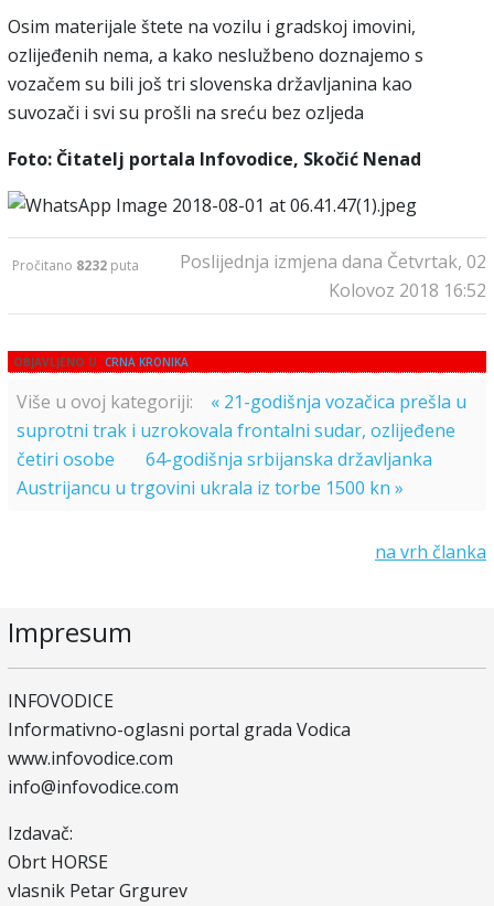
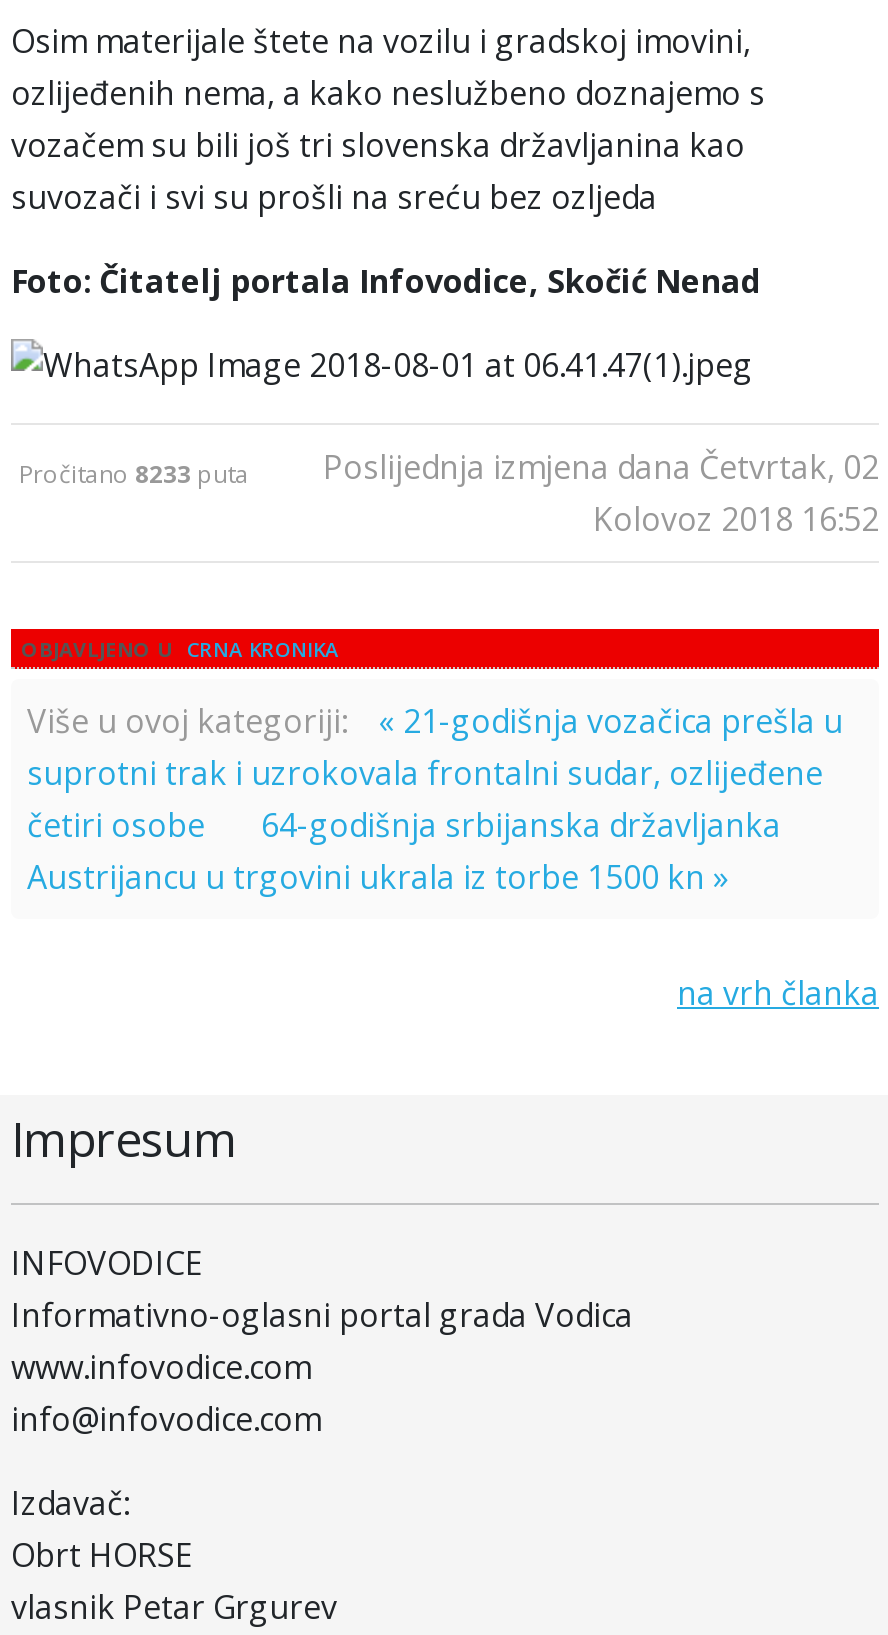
- Pročitano 8232 puta
+ Pročitano 8233 puta
